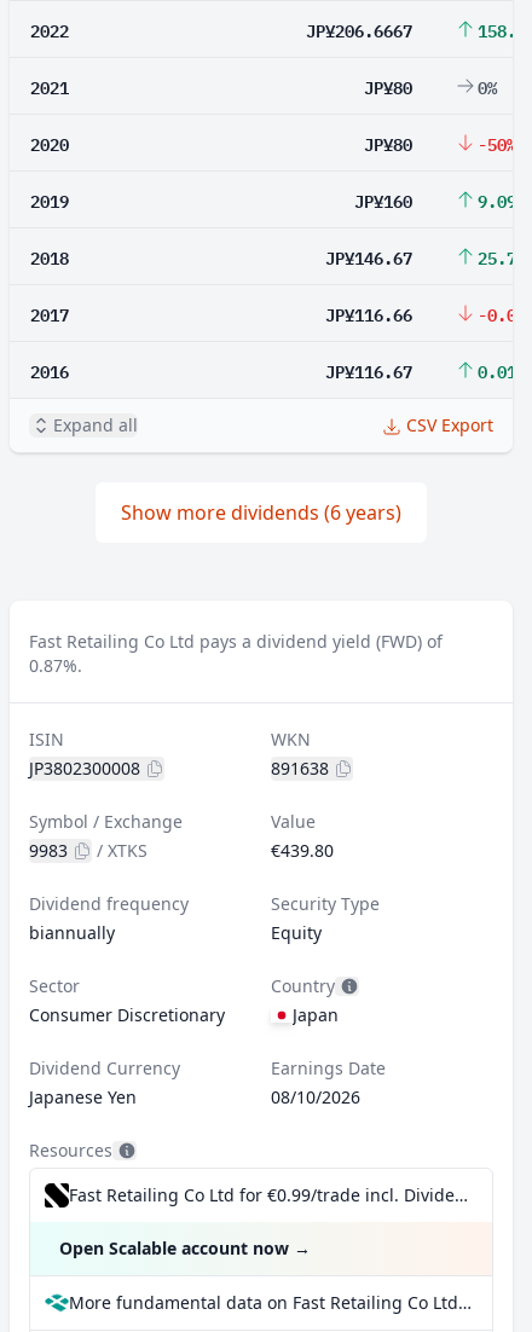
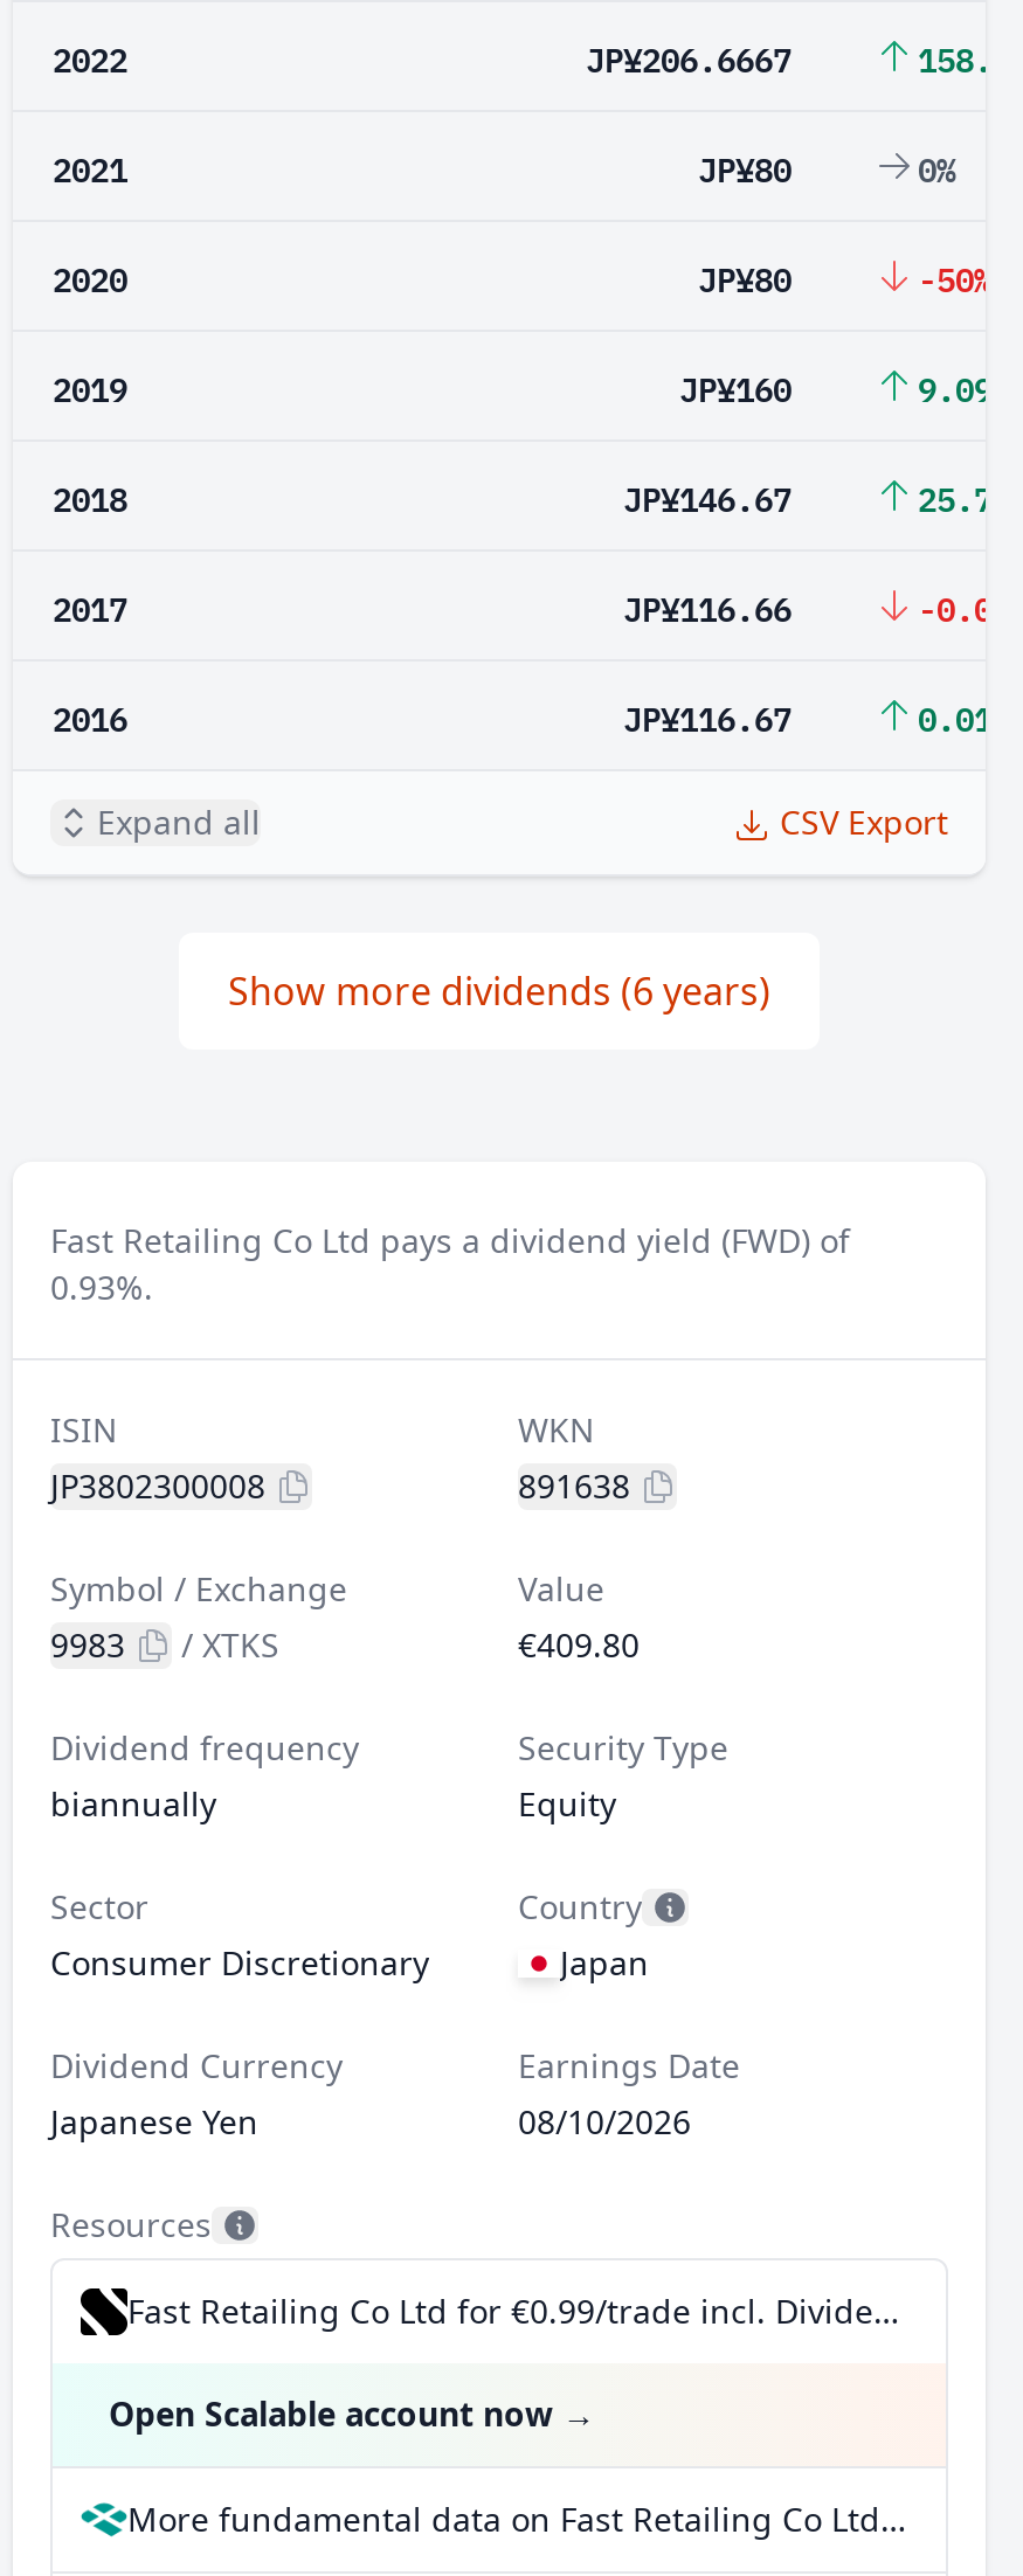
- 0.87%.
+ 0.93%.

- €439.80
+ €409.80
